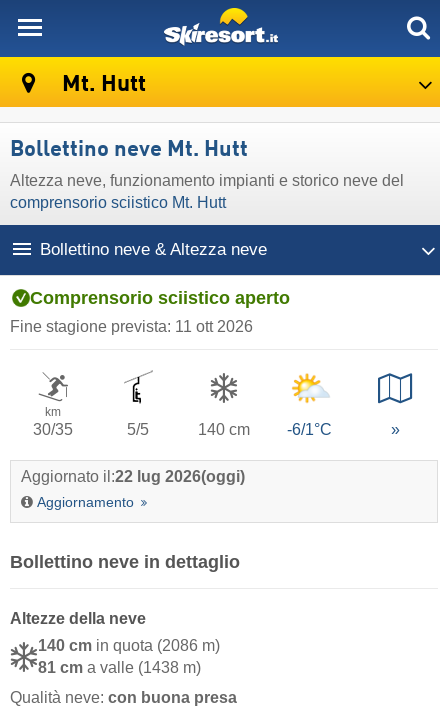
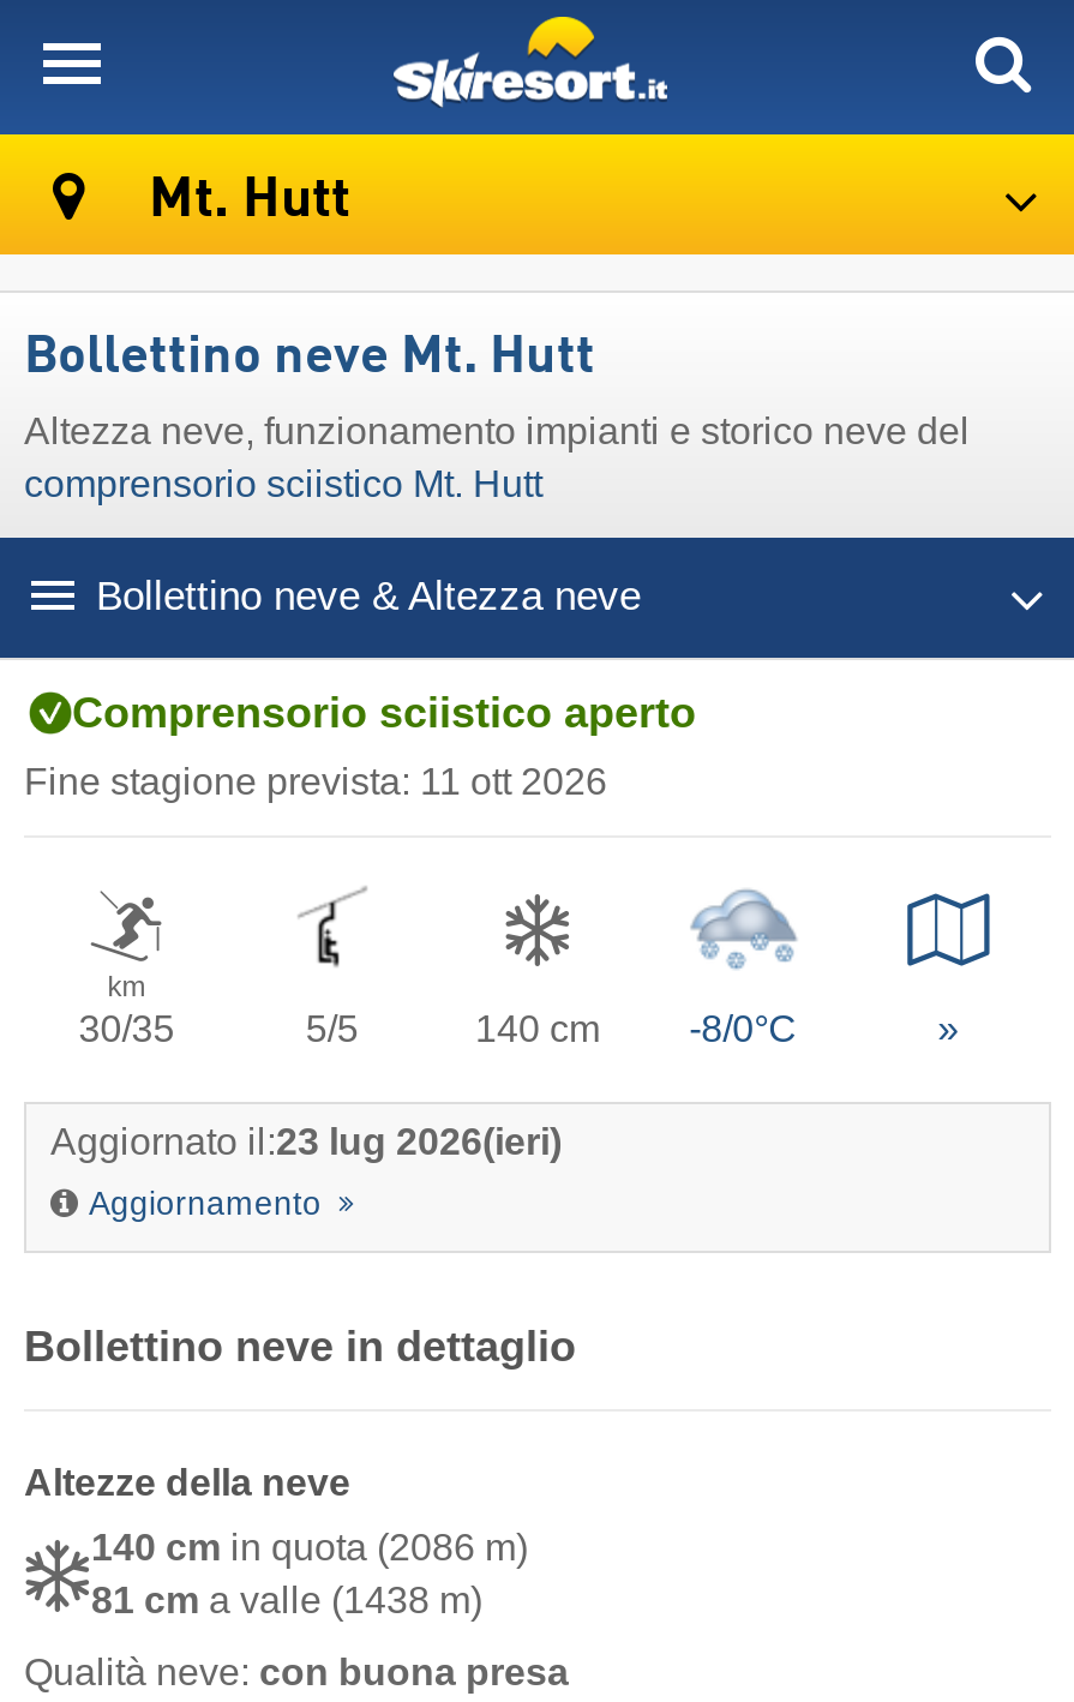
- [image]
- -6/1°C
+ [image]
+ -8/0°C

- Aggiornato il: 22 lug 2026(oggi)
+ Aggiornato il: 23 lug 2026(ieri)
